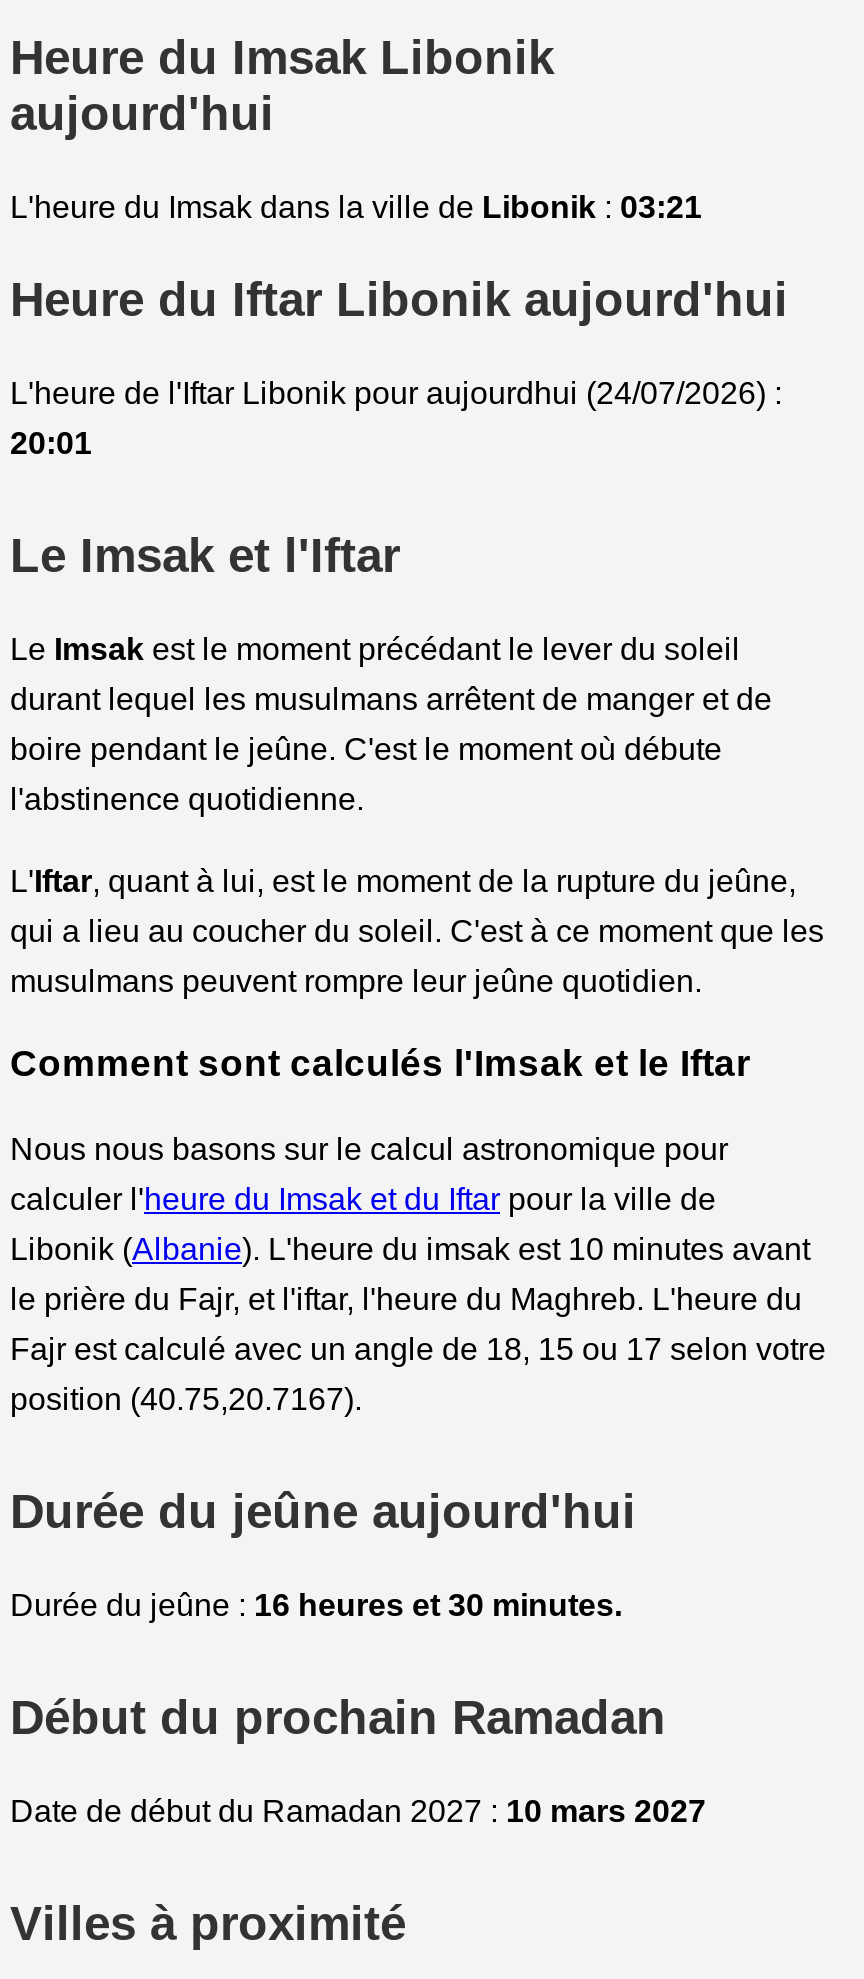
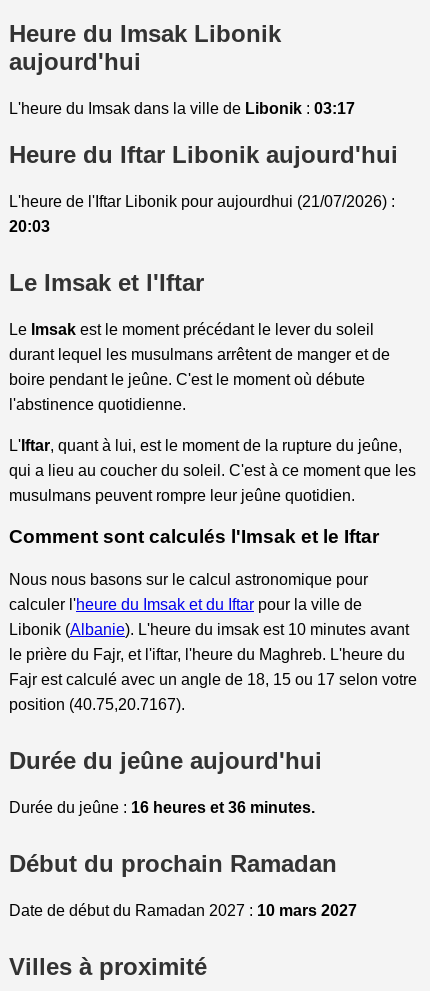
- L'heure du Imsak dans la ville de Libonik: 03:21
+ L'heure du Imsak dans la ville de Libonik: 03:17

- L'heure de l'Iftar Libonik pour aujourdhui (24/07/2026) :
+ L'heure de l'Iftar Libonik pour aujourdhui (21/07/2026) :

- 20:01
+ 20:03

- Durée du jeûne : 16 heures et 30 minutes.
+ Durée du jeûne : 16 heures et 36 minutes.
